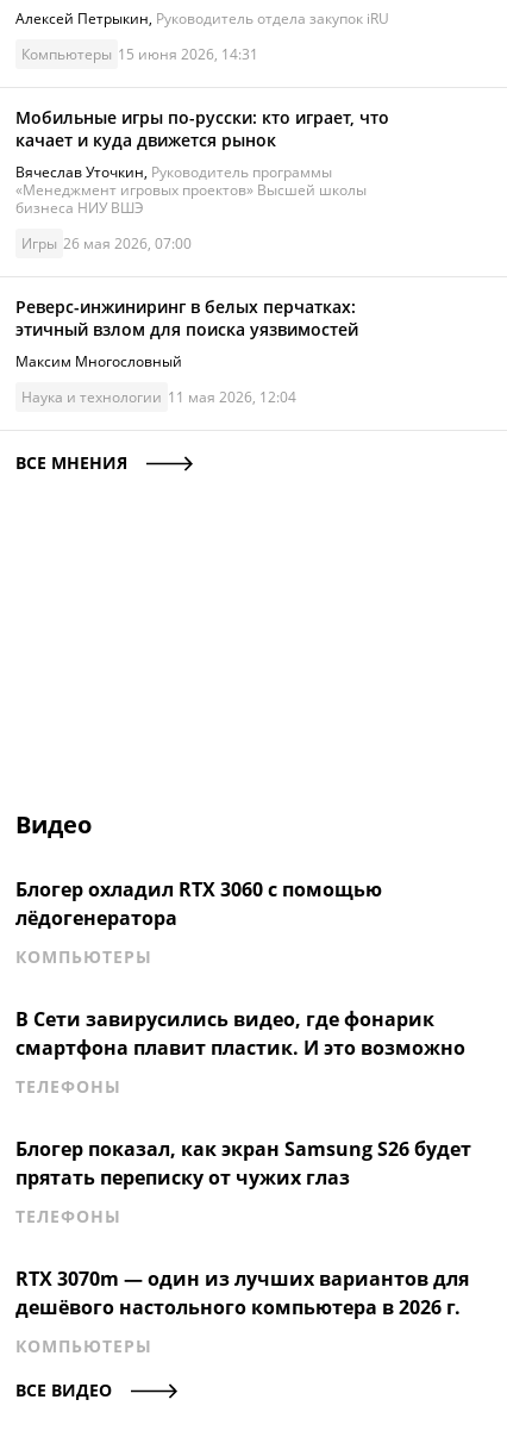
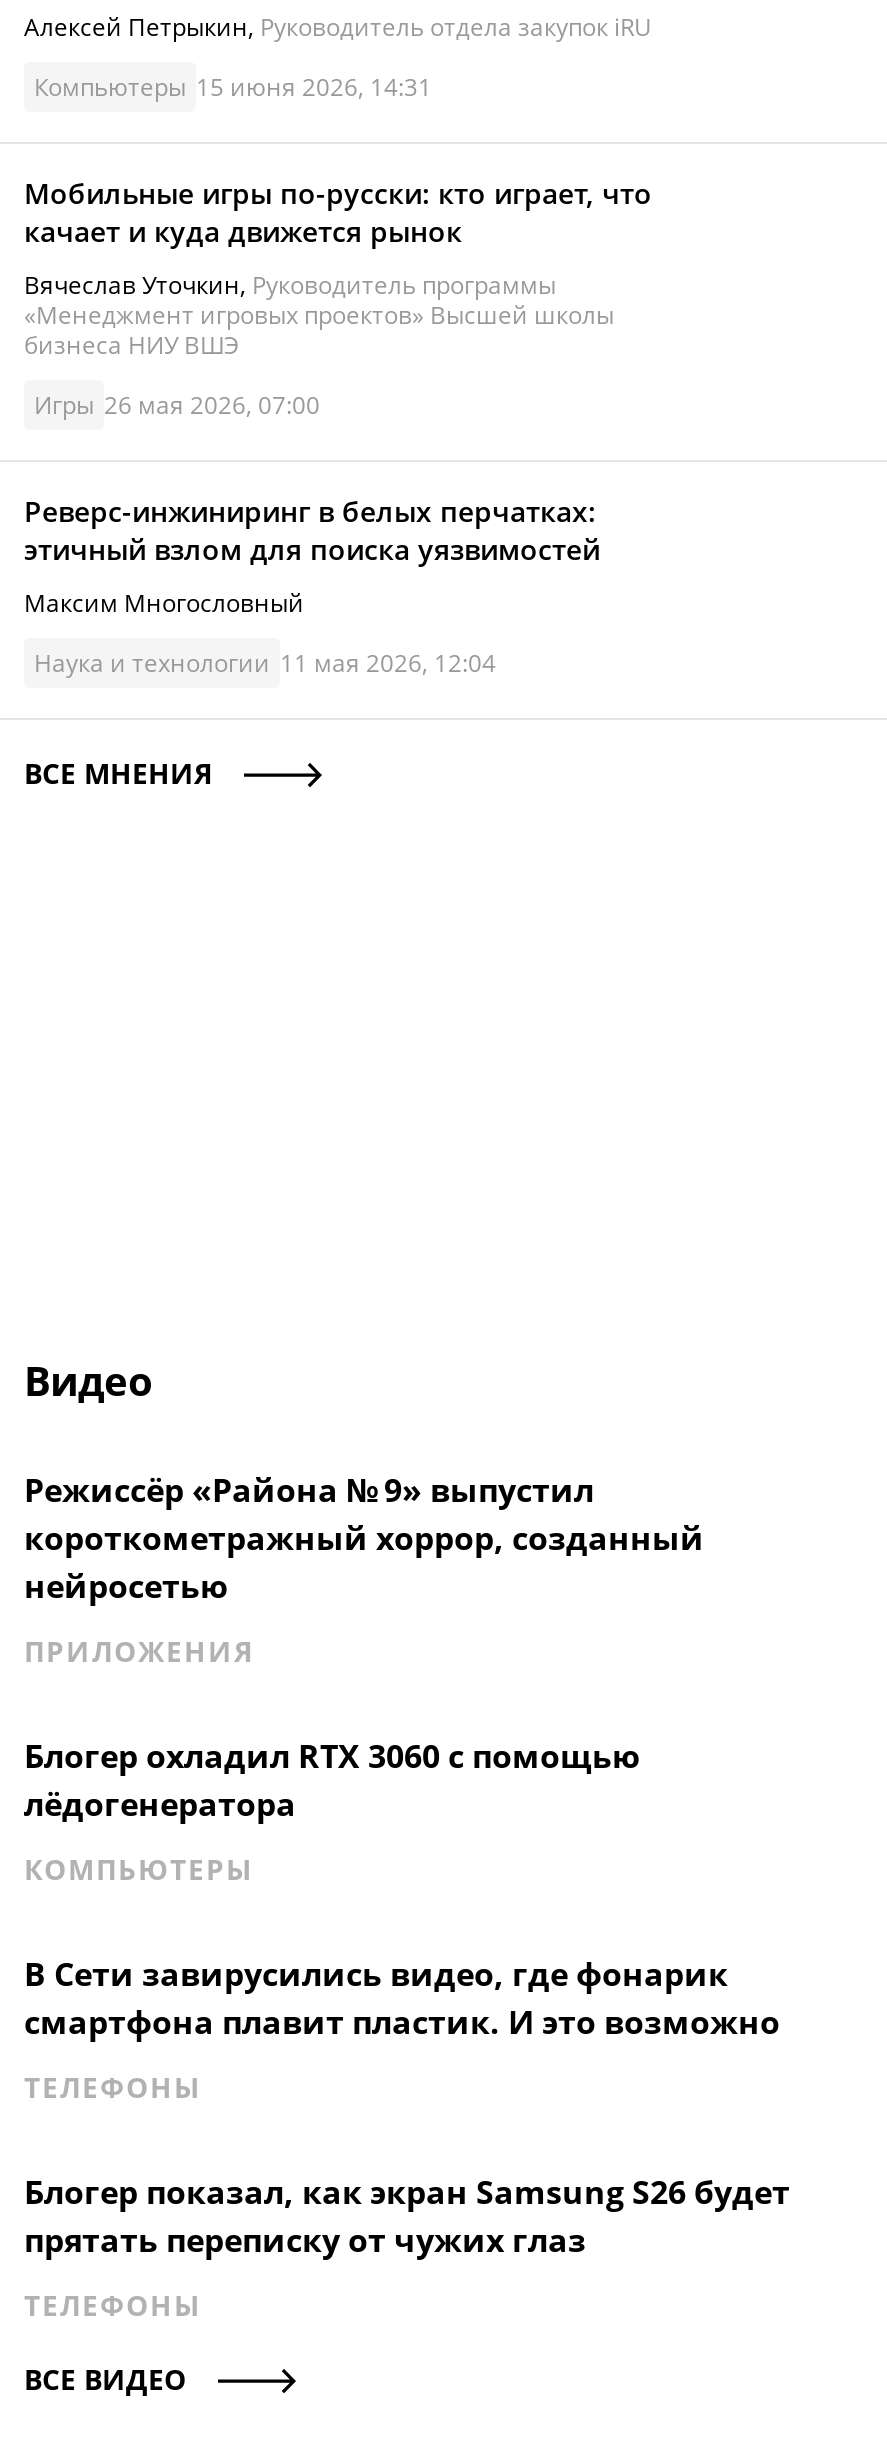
+ Режиссёр «Района № 9» выпустил
+ короткометражный хоррор, созданный
+ нейросетью
+ ПРИЛОЖЕНИЯ

moved down: Блогер охладил RTX 3060 с помощью | лёдогенератора | КОМПЬЮТЕРЫ | В Сети завирусились видео, где фонарик | смартфона плавит пластик. И это возможно | ТЕЛЕФОНЫ | прятать переписку от чужих глаз | ТЕЛЕФОНЫ

- RTX 3070m — один из лучших вариантов для
- дешёвого настольного компьютера в 2026 г.
- КОМПЬЮТЕРЫ
